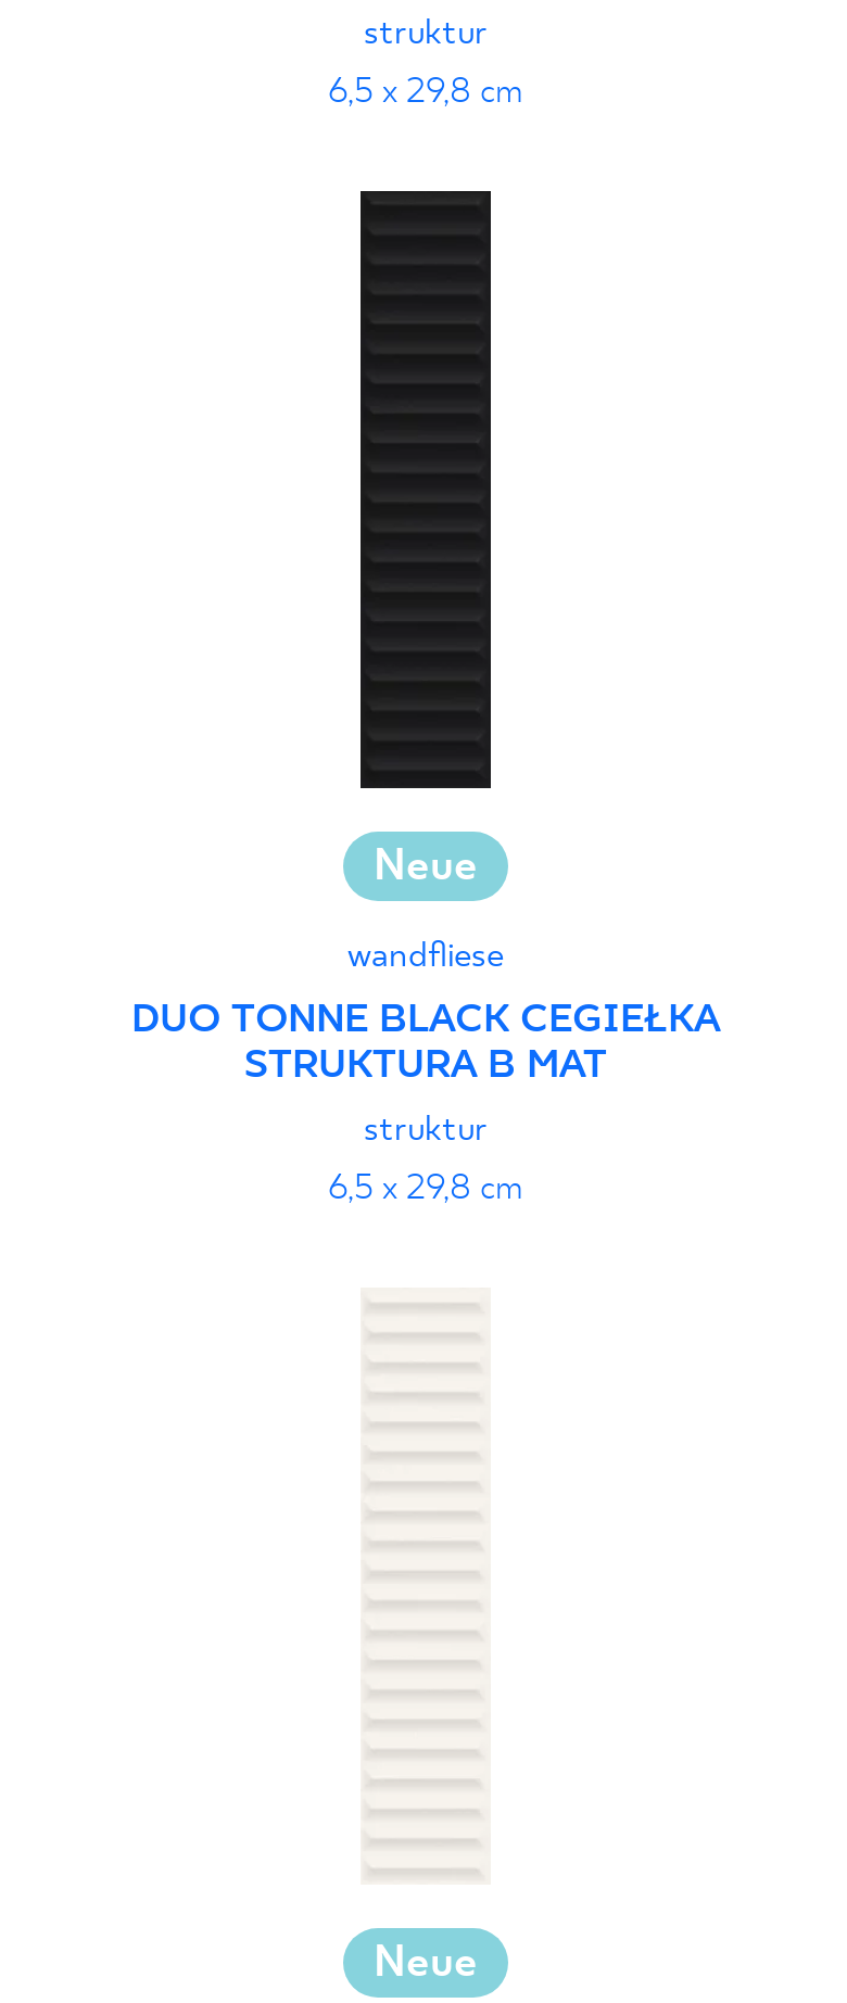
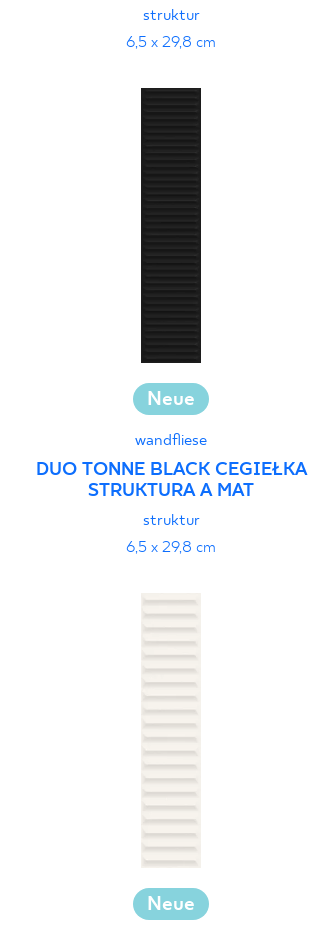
- STRUKTURA B MAT
+ STRUKTURA A MAT
